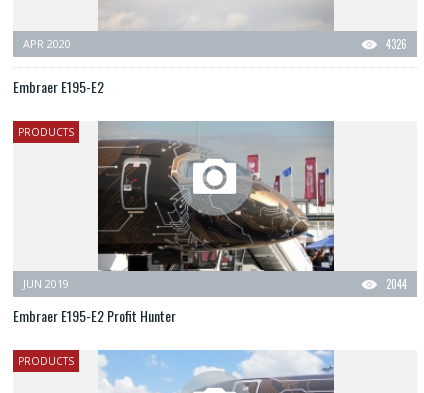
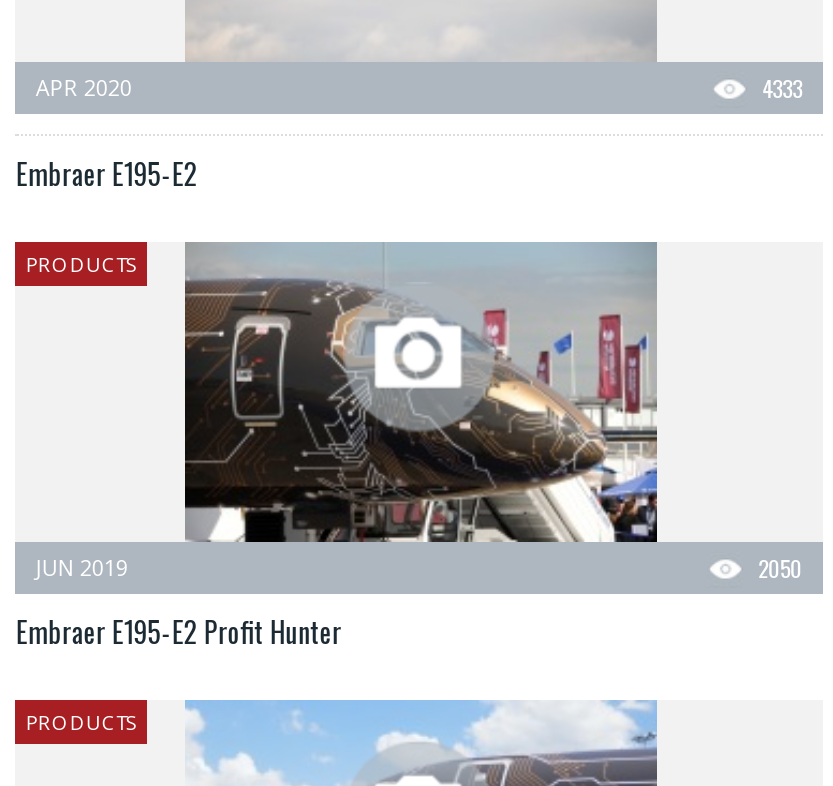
- 4326
+ 4333

- 2044
+ 2050
